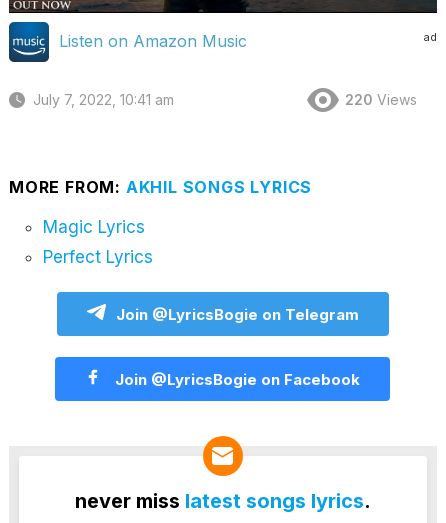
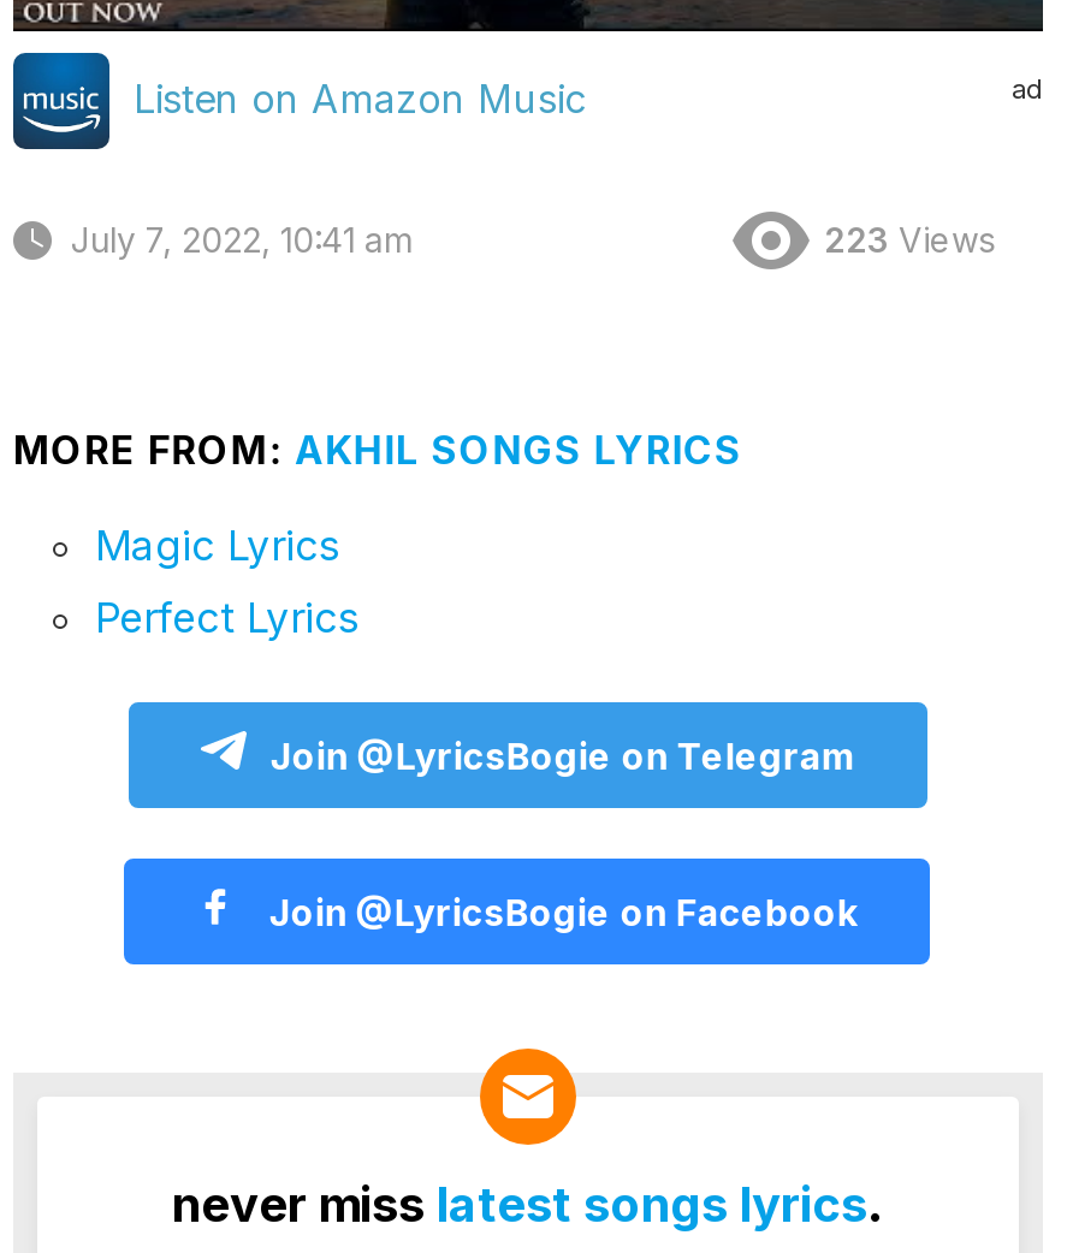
- 220 Views
+ 223 Views
